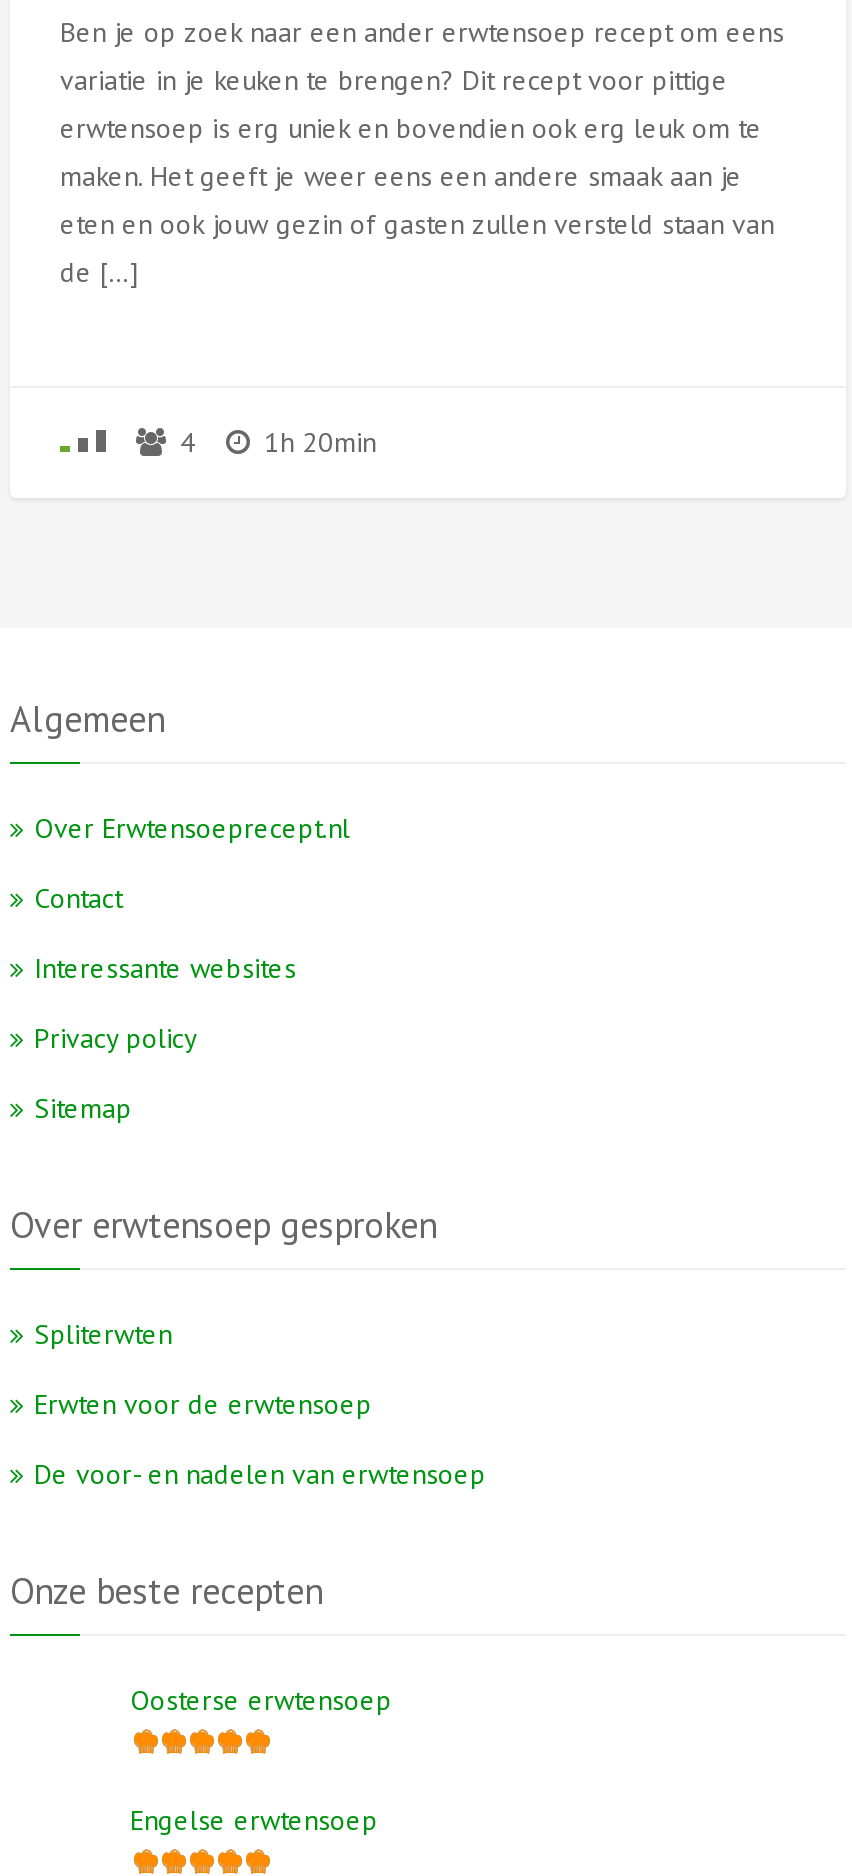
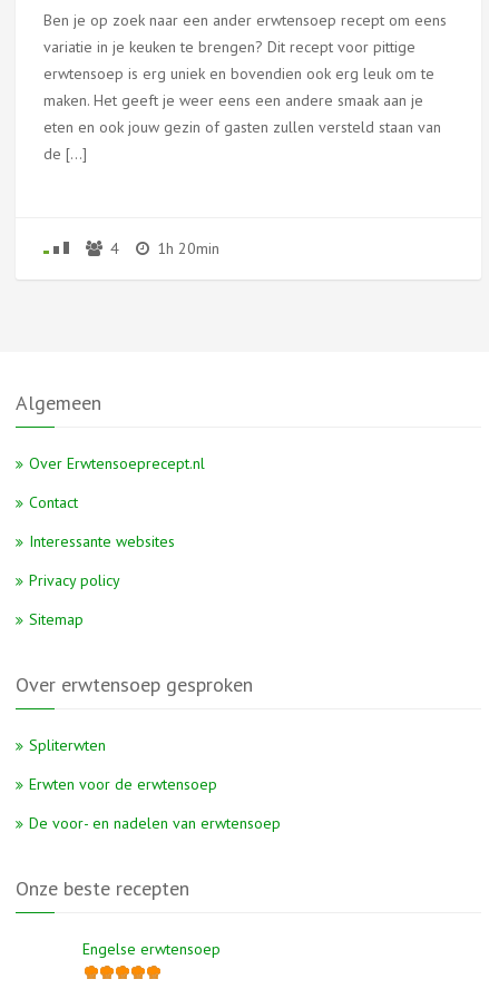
- Oosterse erwtensoep
